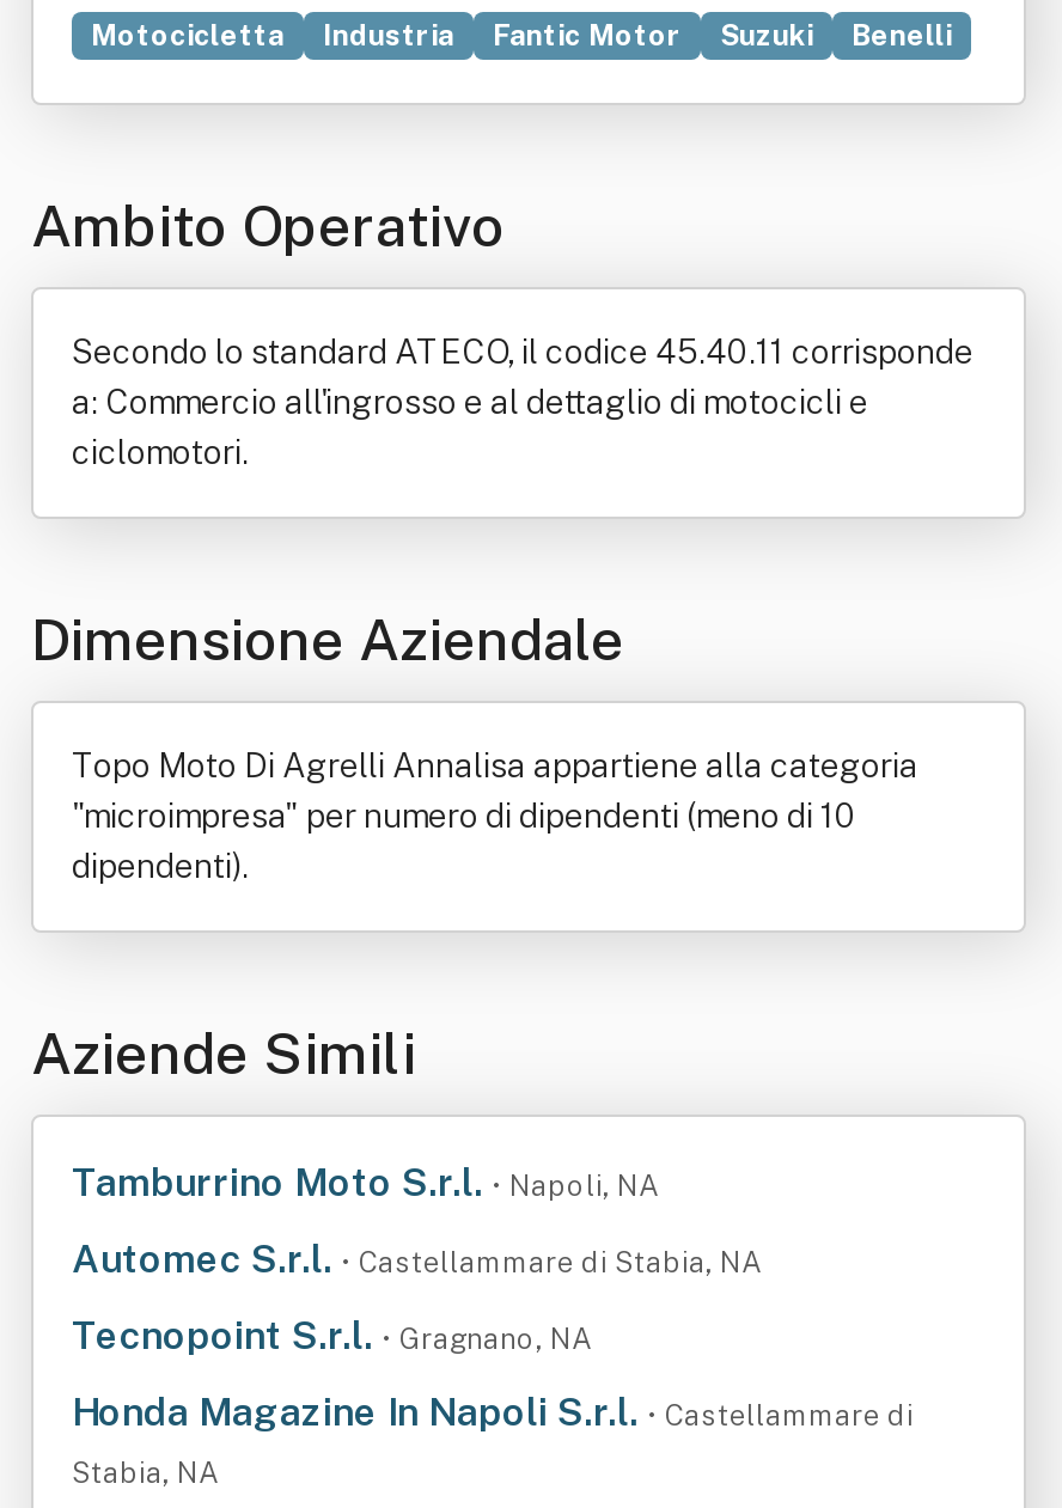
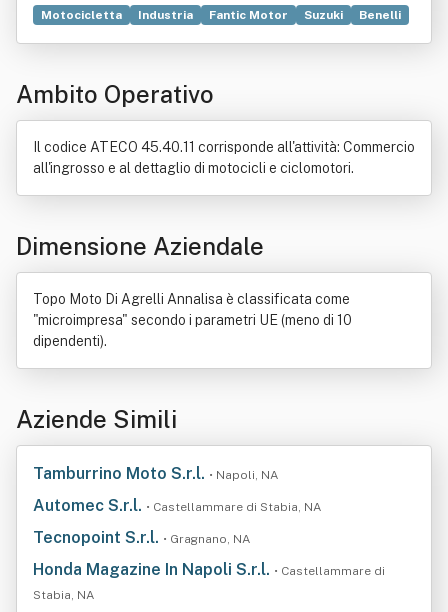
- Secondo lo standard ATECO, il codice 45.40.11 corrisponde
- a: Commercio all'ingrosso e al dettaglio di motocicli e
- ciclomotori.
+ Il codice ATECO 45.40.11 corrisponde all'attività: Commercio
+ all'ingrosso e al dettaglio di motocicli e ciclomotori.

- Topo Moto Di Agrelli Annalisa appartiene alla categoria
+ Topo Moto Di Agrelli Annalisa è classificata come

- "microimpresa" per numero di dipendenti (meno di 10
+ "microimpresa" secondo i parametri UE (meno di 10
